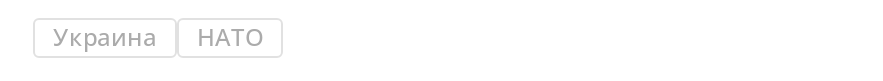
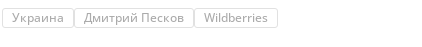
- НАТО
+ Дмитрий Песков
+ Wildberries
